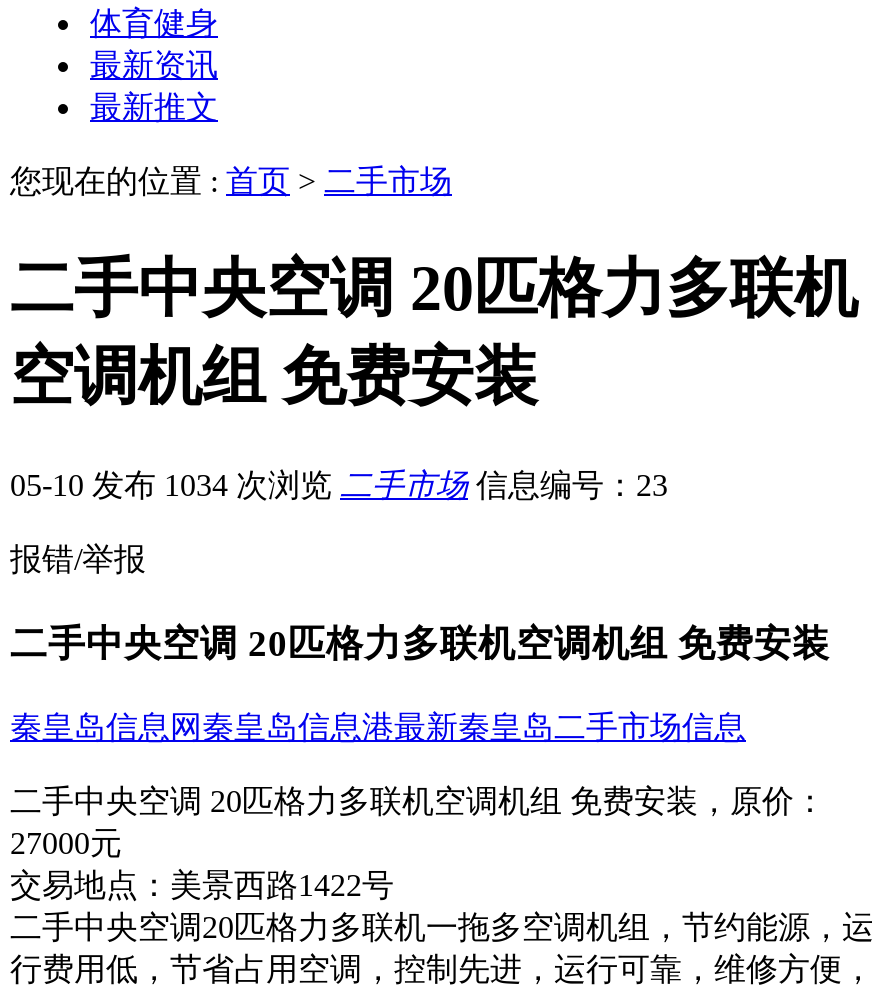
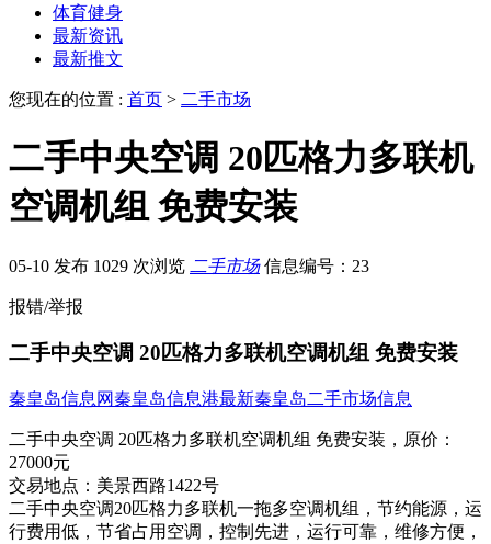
- 05-10 发布 1034 次浏览 二手市场 信息编号：23
+ 05-10 发布 1029 次浏览 二手市场 信息编号：23
